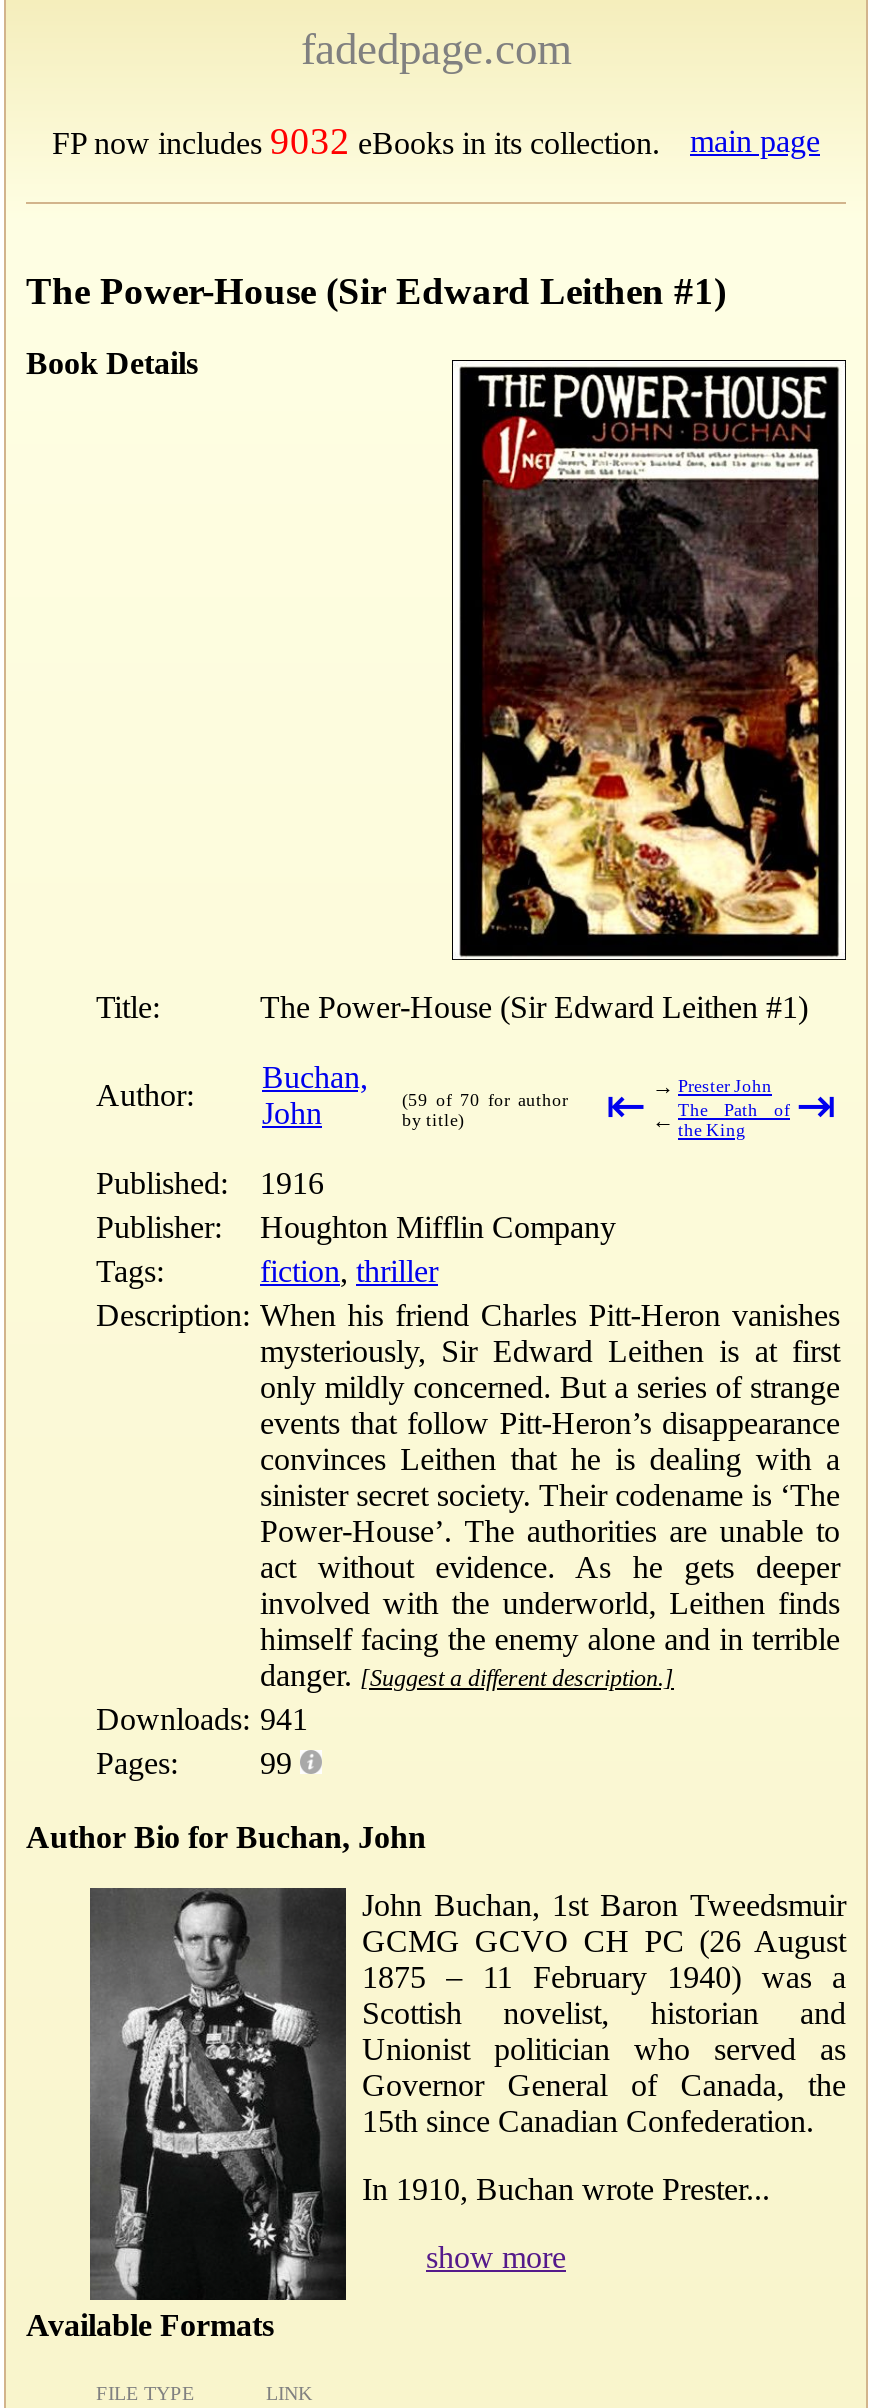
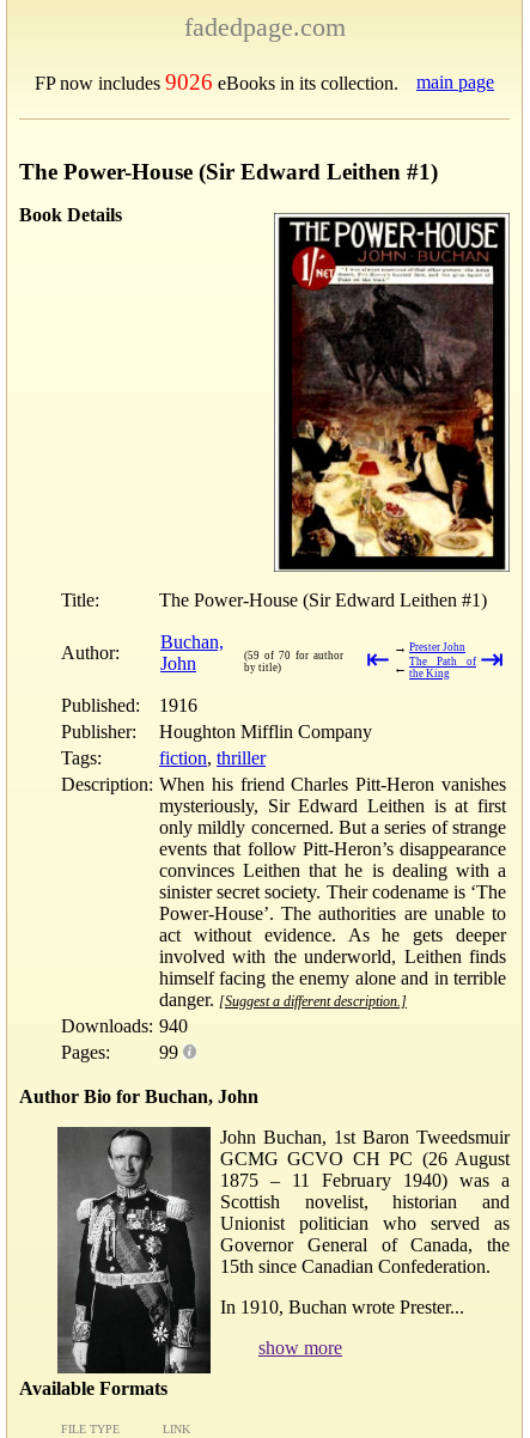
- FP now includes 9032 eBooks in its collection.
+ FP now includes 9026 eBooks in its collection.

- Downloads: 941
+ Downloads: 940
